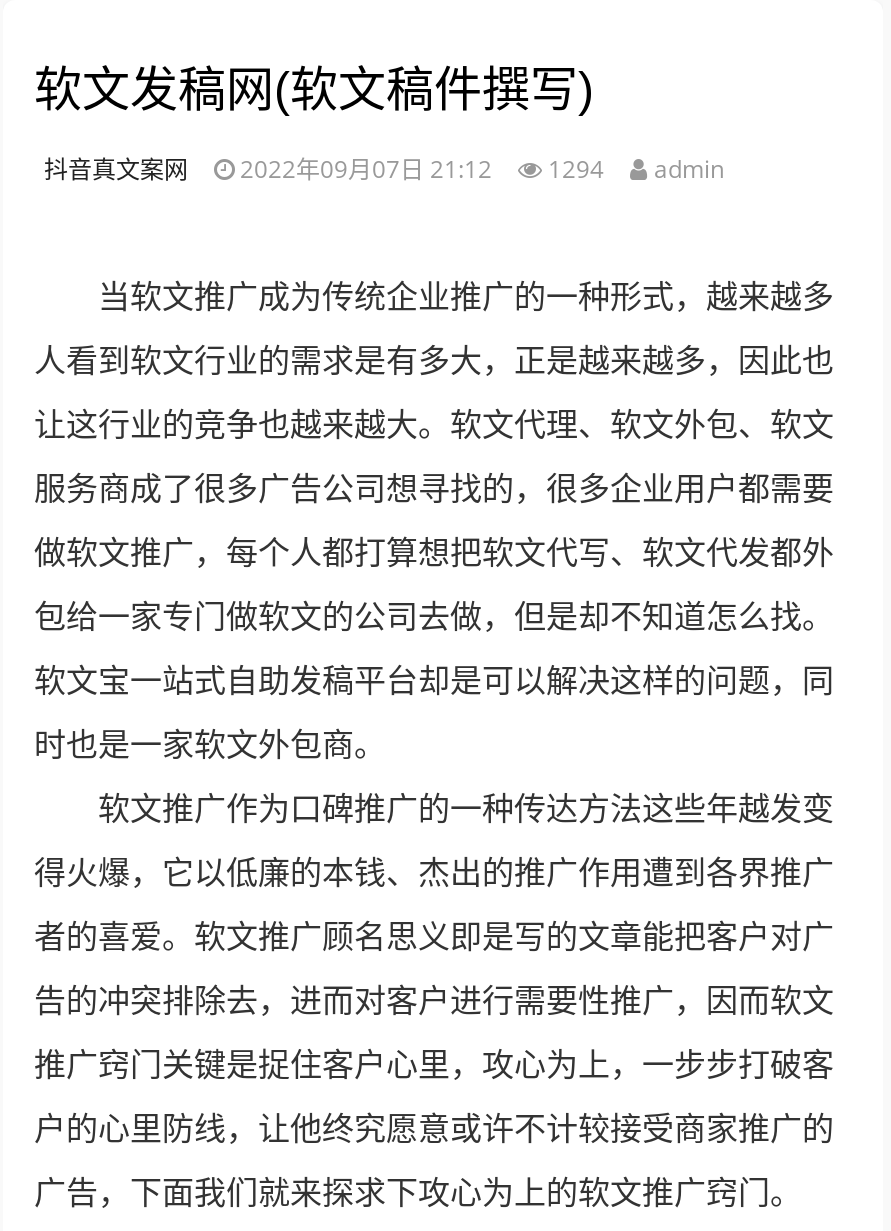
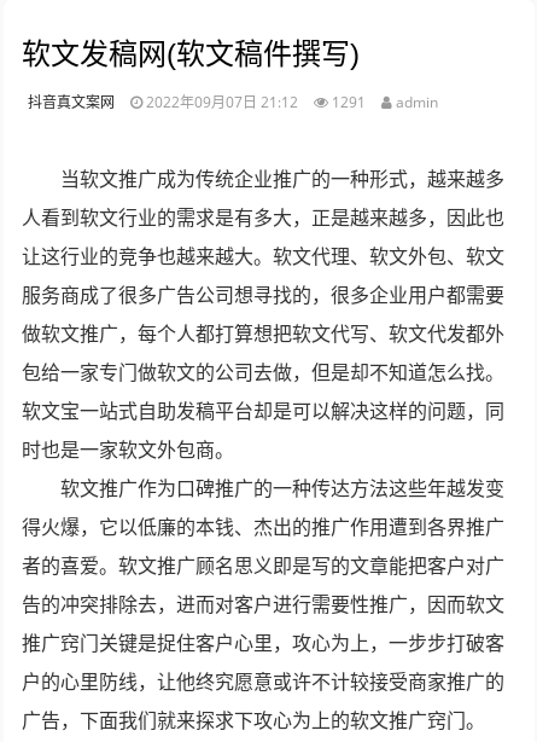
- 抖音真文案网 2022年09月07日 21:12 1294 admin
+ 抖音真文案网 2022年09月07日 21:12 1291 admin
